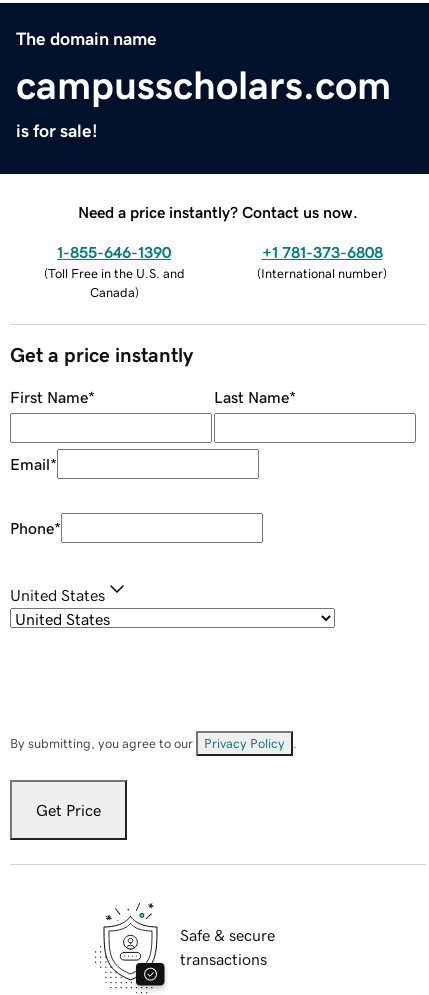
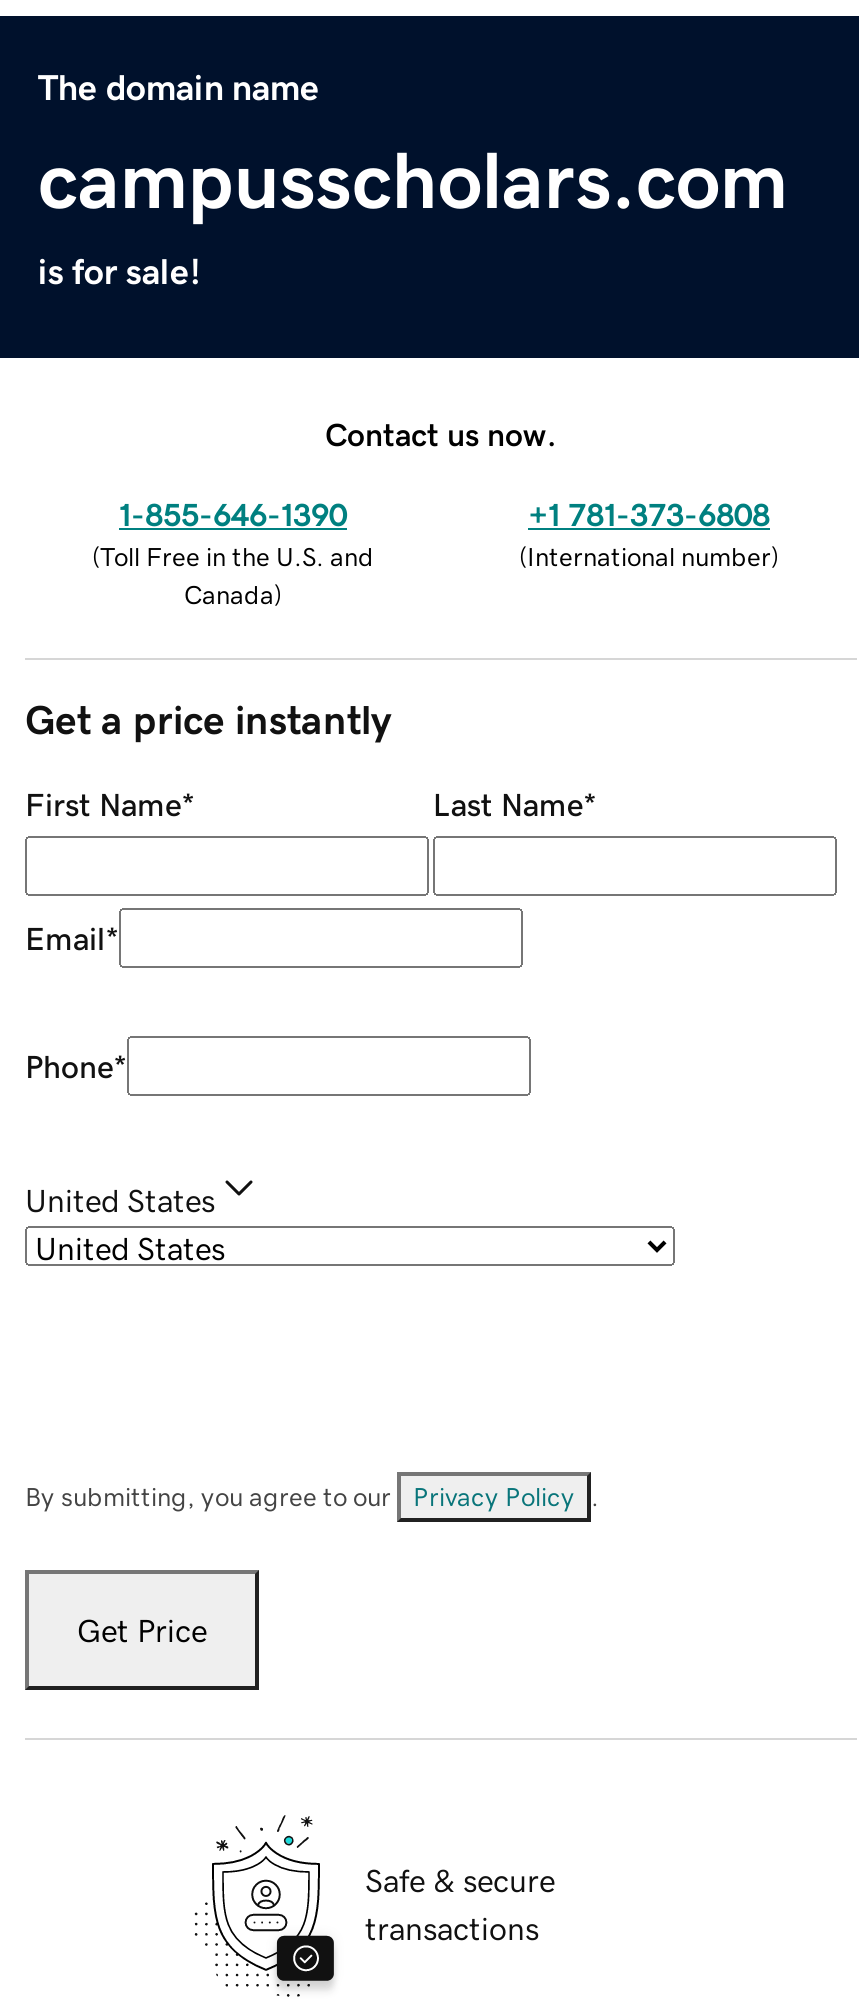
- Need a price instantly? Contact us now.
+ Contact us now.
